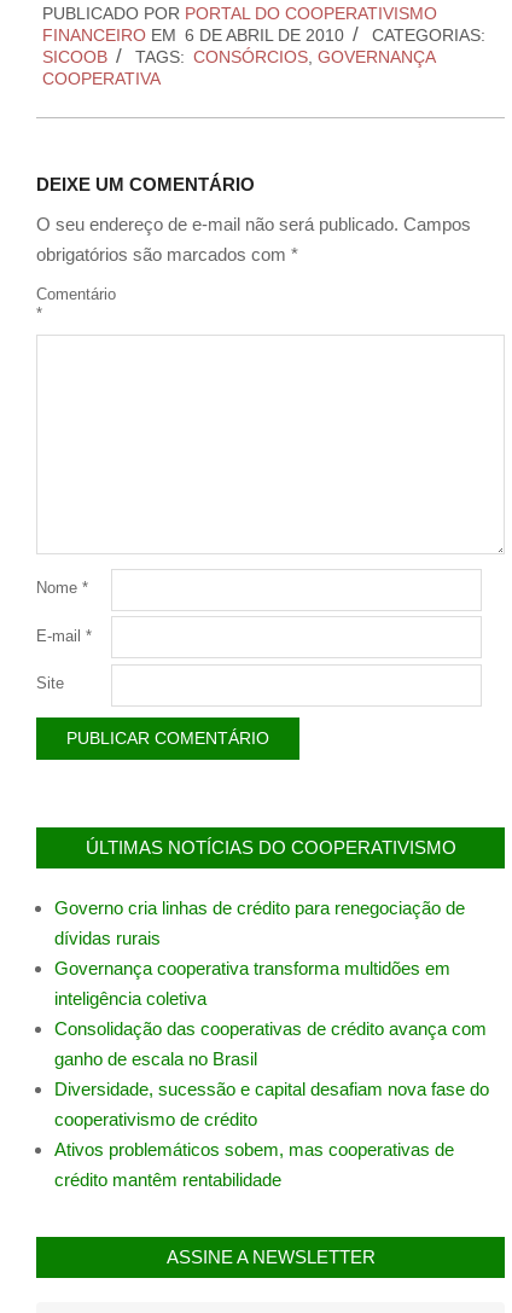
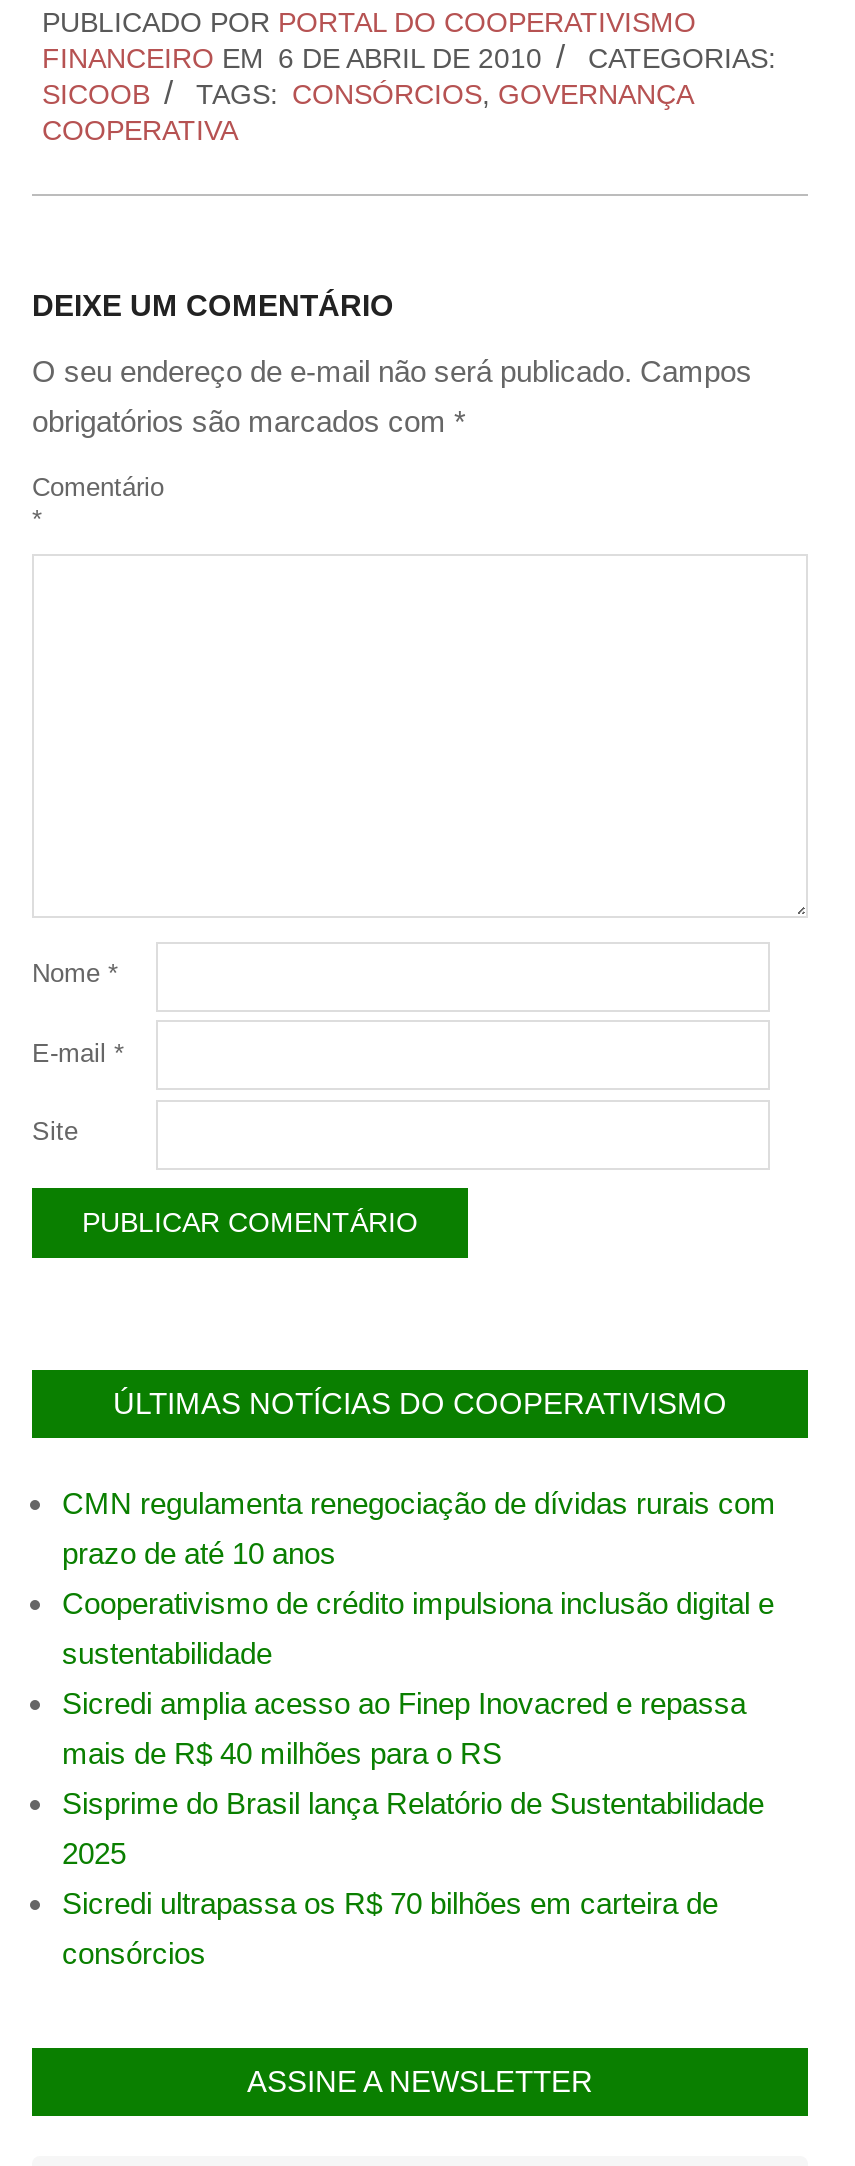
- Governo cria linhas de crédito para renegociação de
+ CMN regulamenta renegociação de dívidas rurais com

- dívidas rurais
+ prazo de até 10 anos

- Governança cooperativa transforma multidões em
+ Cooperativismo de crédito impulsiona inclusão digital e

- inteligência coletiva
+ sustentabilidade

- Consolidação das cooperativas de crédito avança com
+ Sicredi amplia acesso ao Finep Inovacred e repassa

- ganho de escala no Brasil
+ mais de R$ 40 milhões para o RS

- Diversidade, sucessão e capital desafiam nova fase do
+ Sisprime do Brasil lança Relatório de Sustentabilidade

- cooperativismo de crédito
+ 2025

- Ativos problemáticos sobem, mas cooperativas de
+ Sicredi ultrapassa os R$ 70 bilhões em carteira de

- crédito mantêm rentabilidade
+ consórcios
